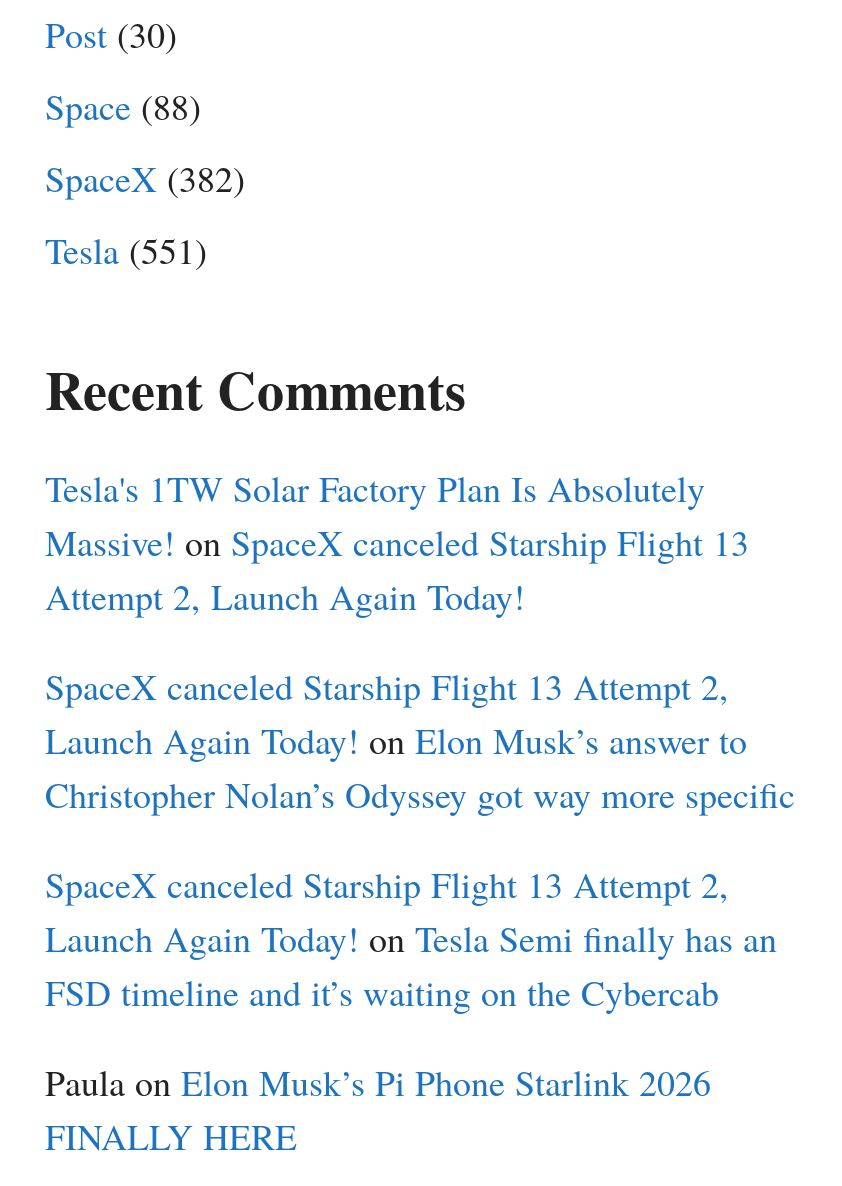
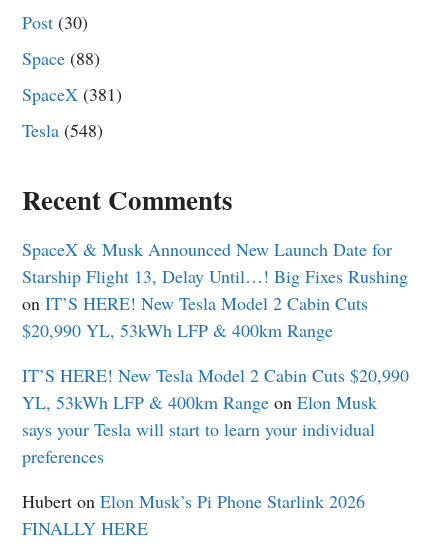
- SpaceX (382)
+ SpaceX (381)

- Tesla (551)
+ Tesla (548)

- Tesla's 1TW Solar Factory Plan Is Absolutely
- Massive! on SpaceX canceled Starship Flight 13
- Attempt 2, Launch Again Today!
- SpaceX canceled Starship Flight 13 Attempt 2,
- Launch Again Today! on Elon Musk’s answer to
- Christopher Nolan’s Odyssey got way more specific
- SpaceX canceled Starship Flight 13 Attempt 2,
- Launch Again Today! on Tesla Semi finally has an
- FSD timeline and it’s waiting on the Cybercab
- Paula on Elon Musk’s Pi Phone Starlink 2026
+ SpaceX & Musk Announced New Launch Date for
+ Starship Flight 13, Delay Until…! Big Fixes Rushing
+ on IT’S HERE! New Tesla Model 2 Cabin Cuts
+ $20,990 YL, 53kWh LFP & 400km Range
+ IT’S HERE! New Tesla Model 2 Cabin Cuts $20,990
+ YL, 53kWh LFP & 400km Range on Elon Musk
+ says your Tesla will start to learn your individual
+ preferences
+ Hubert on Elon Musk’s Pi Phone Starlink 2026
